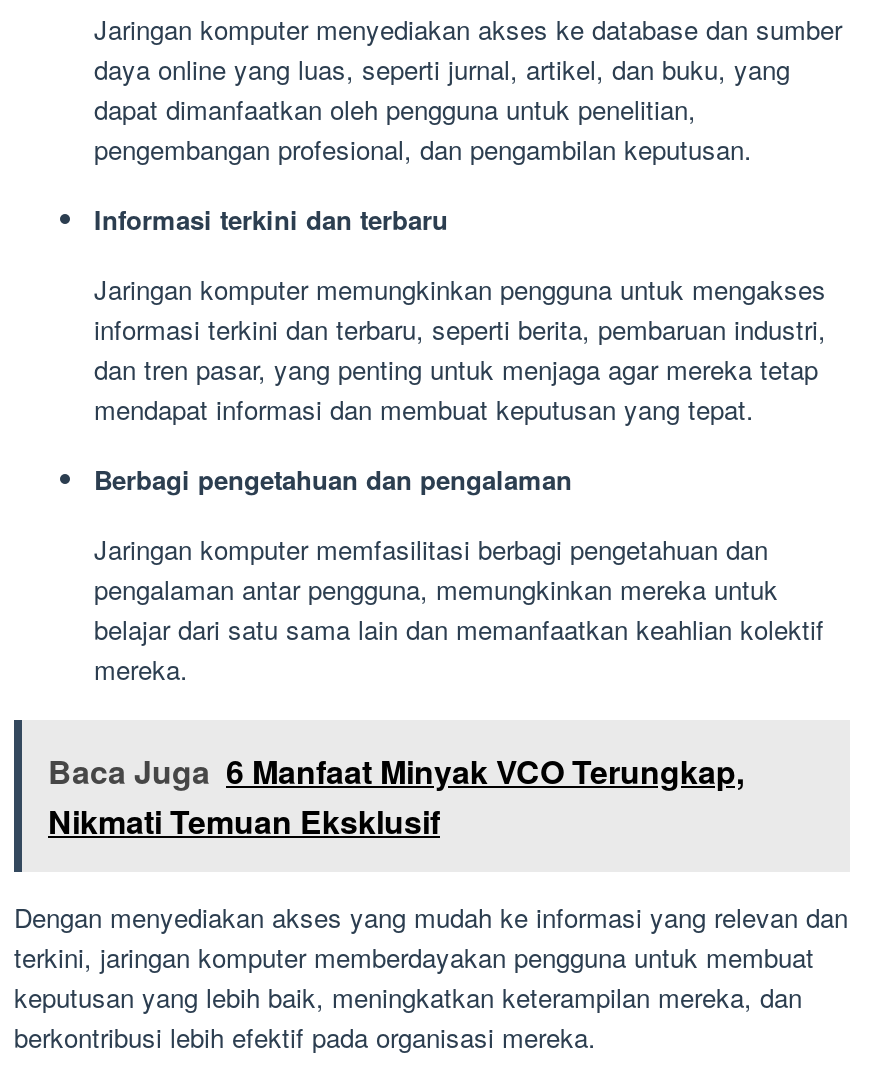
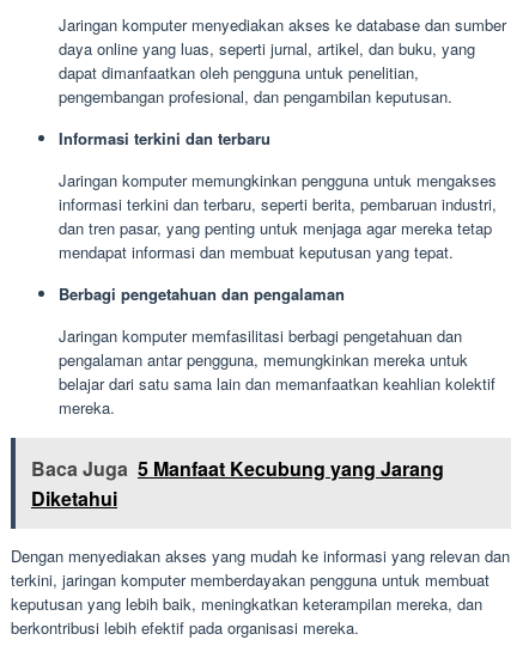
- Baca Juga 6 Manfaat Minyak VCO Terungkap,
- Nikmati Temuan Eksklusif
+ Baca Juga 5 Manfaat Kecubung yang Jarang
+ Diketahui
